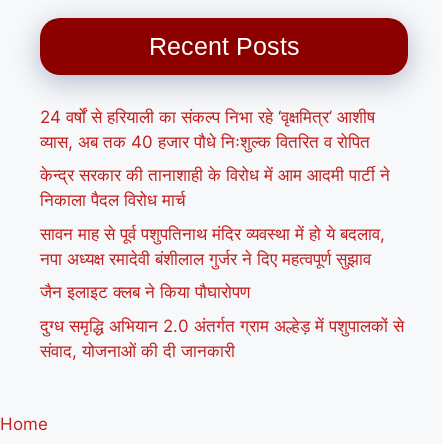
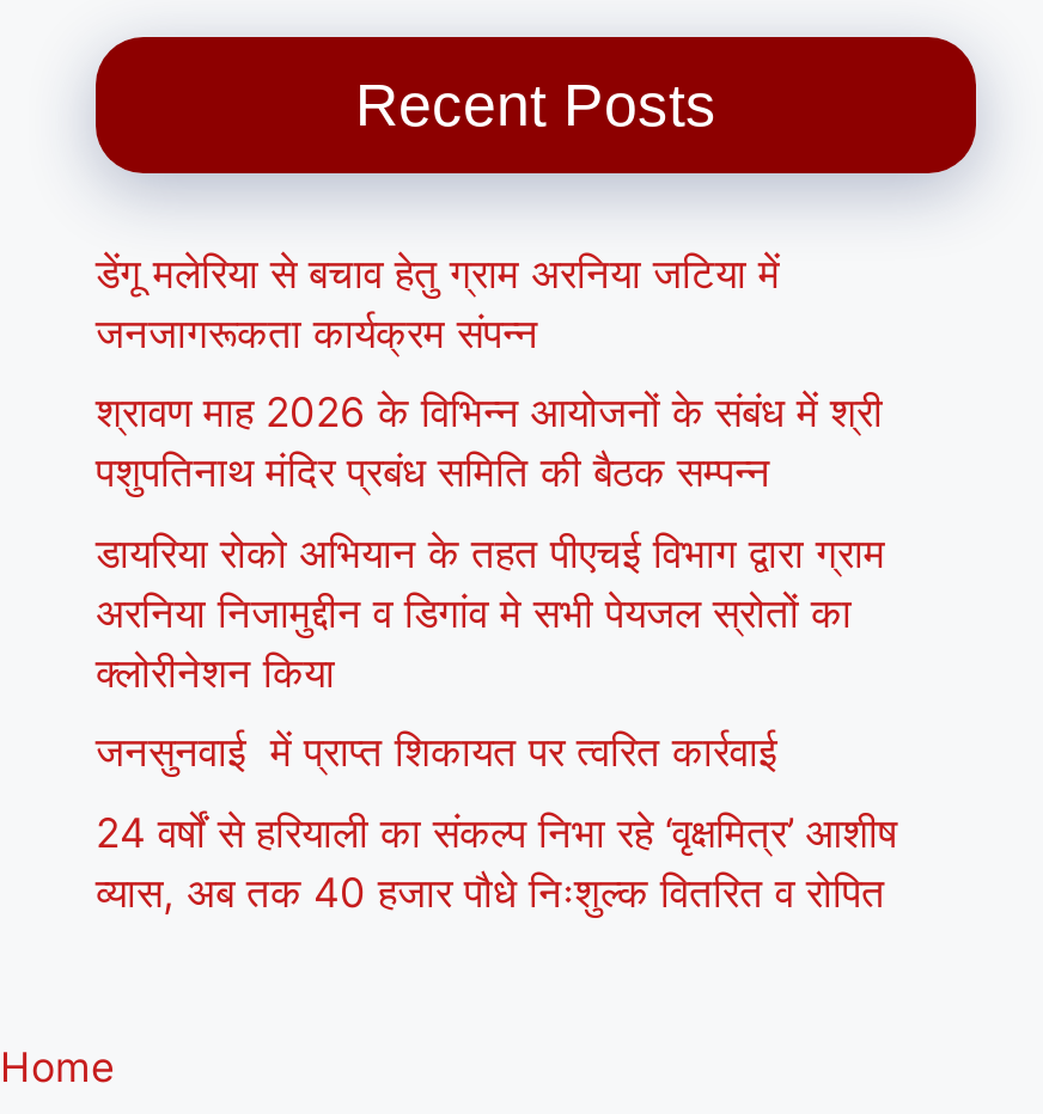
+ डेंगू मलेरिया से बचाव हेतु ग्राम अरनिया जटिया में
+ जनजागरूकता कार्यक्रम संपन्‍न
+ श्रावण माह 2026 के विभिन्‍न आयो‍जनों के संबंध में श्री
+ पशुपतिनाथ मंदिर प्रबंध समिति की बैठक सम्‍पन्‍न
+ डायरिया रोको अभियान के तहत पीएचई विभाग द्वारा ग्राम
+ अरनिया निजामुद्दीन व डिगांव मे सभी पेयजल स्रोतों का
+ क्लोरीनेशन किया
+ जनसुनवाई में प्राप्त शिकायत पर त्वरित कार्रवाई

moved down: 24 वर्षों से हरियाली का संकल्प निभा रहे ‘वृक्षमित्र’ आशीष | व्यास, अब तक 40 हजार पौधे निःशुल्क वितरित व रोपित

- केन्द्र सरकार की तानाशाही के विरोध में आम आदमी पार्टी ने
- निकाला पैदल विरोध मार्च
- सावन माह से पूर्व पशुपतिनाथ मंदिर व्यवस्था में हो ये बदलाव,
- नपा अध्यक्ष रमादेवी बंशीलाल गुर्जर ने दिए महत्वपूर्ण सुझाव
- जैन इलाइट क्लब ने किया पौघारोपण
- दुग्ध समृद्धि अभियान 2.0 अंतर्गत ग्राम अल्हेड़ में पशुपालकों से
- संवाद, योजनाओं की दी जानकारी
